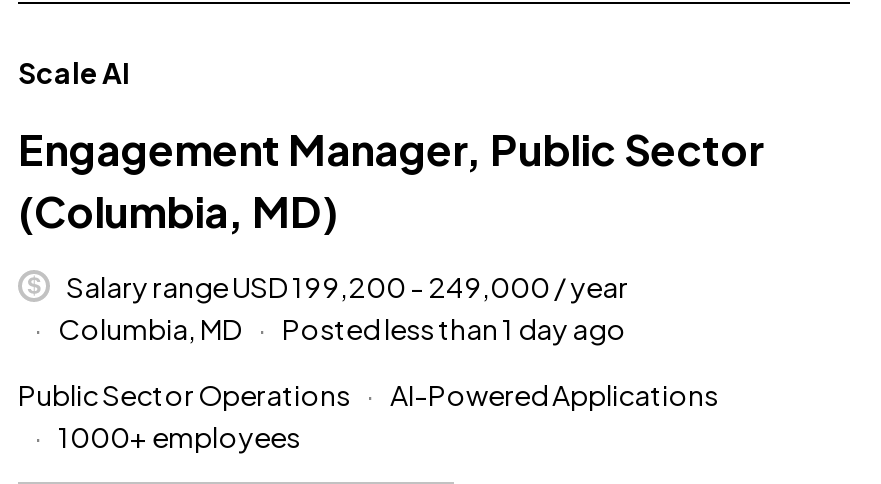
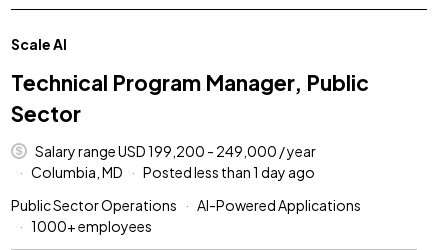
- Engagement Manager, Public Sector
- (Columbia, MD)
+ Technical Program Manager, Public
+ Sector
